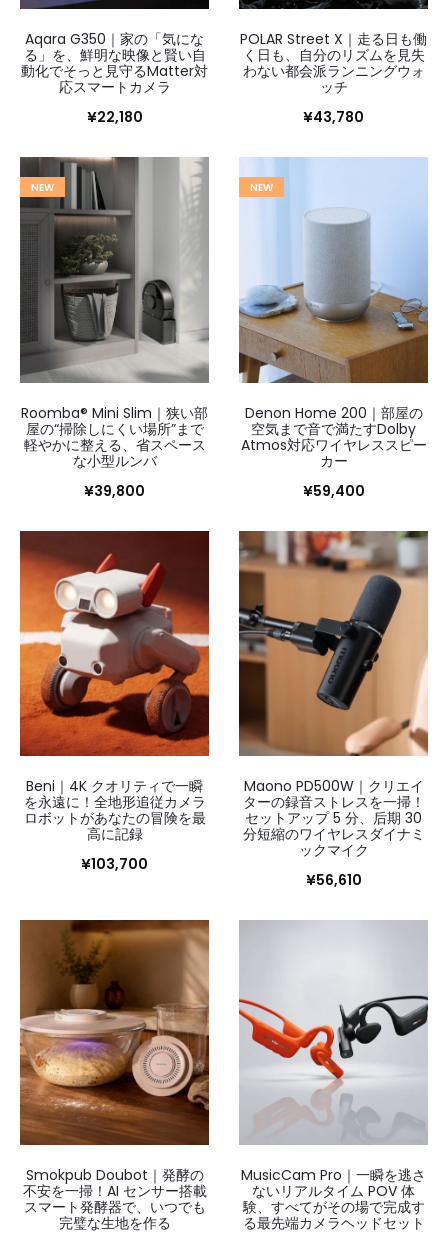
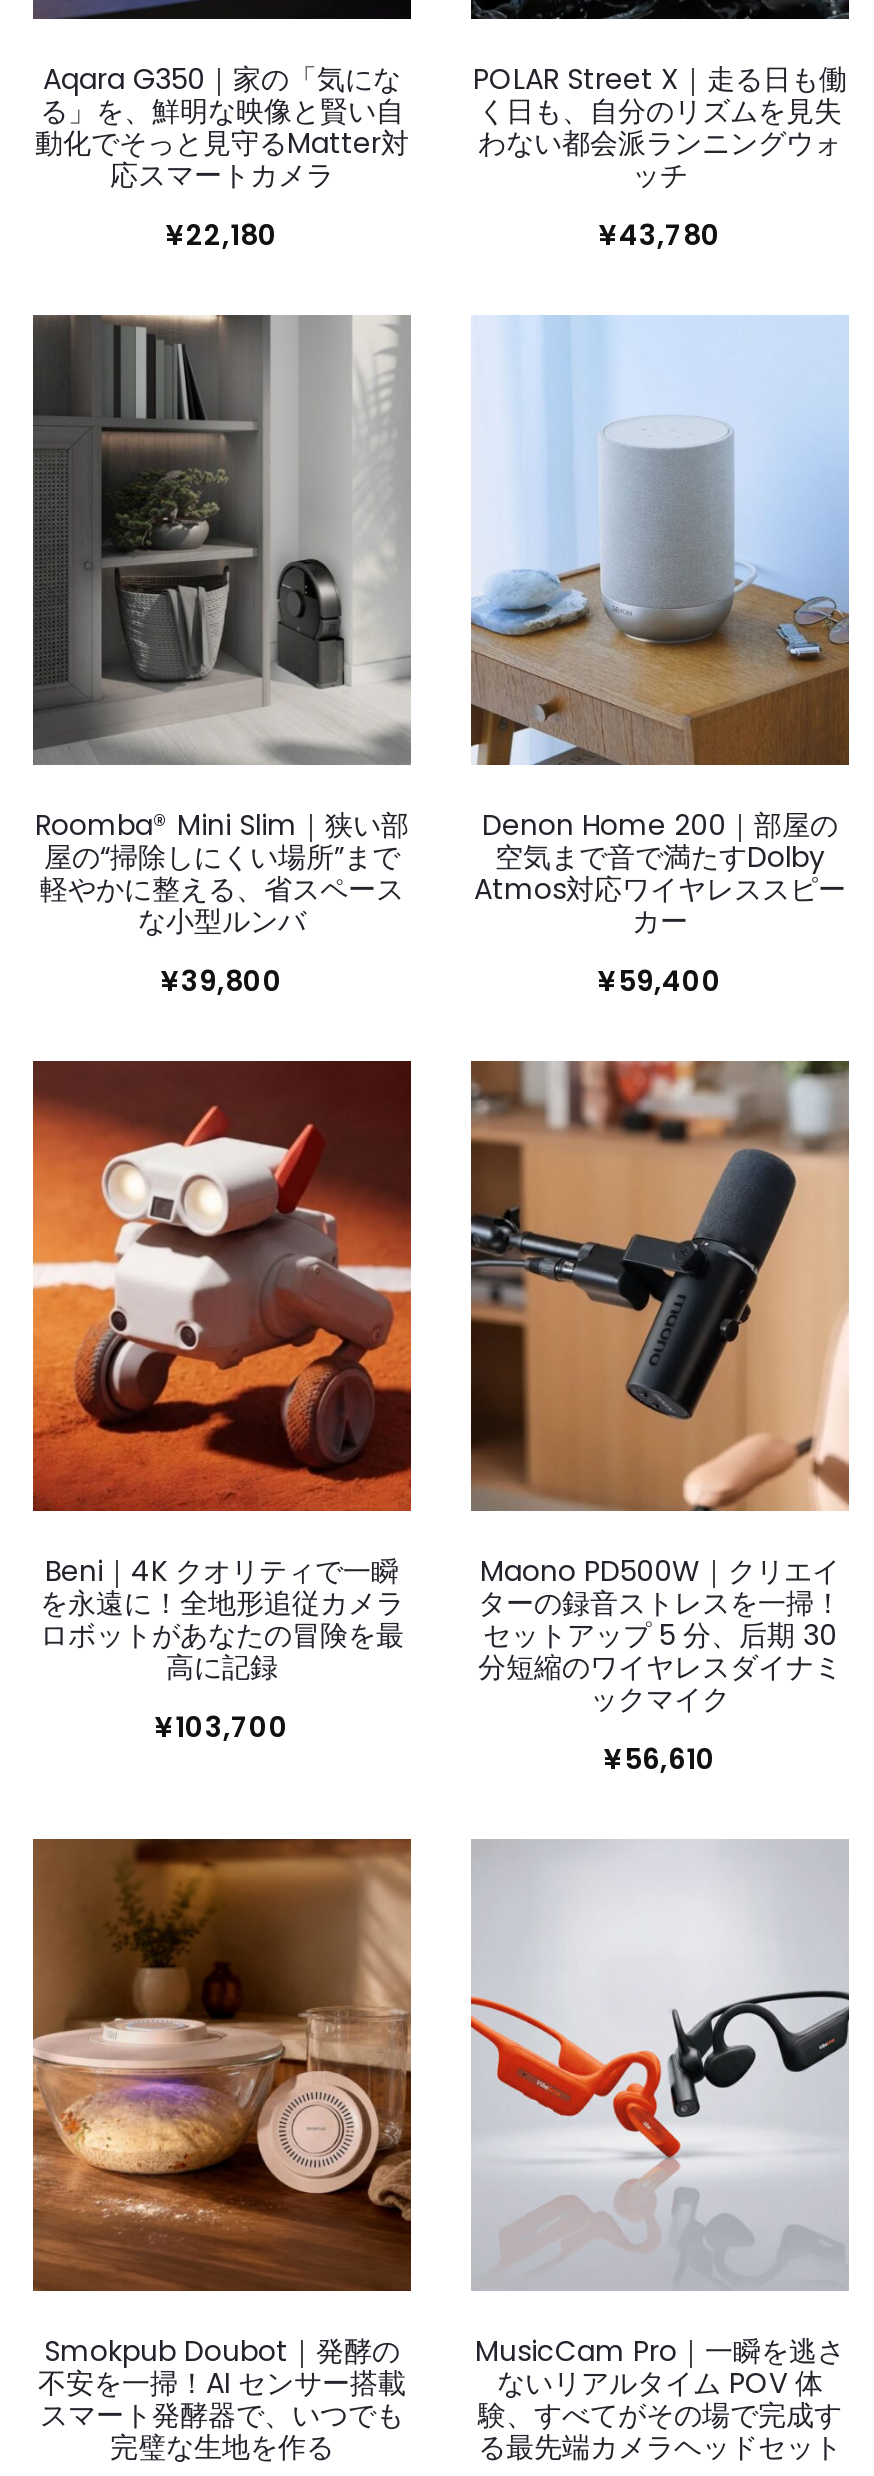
- NEW

- NEW
